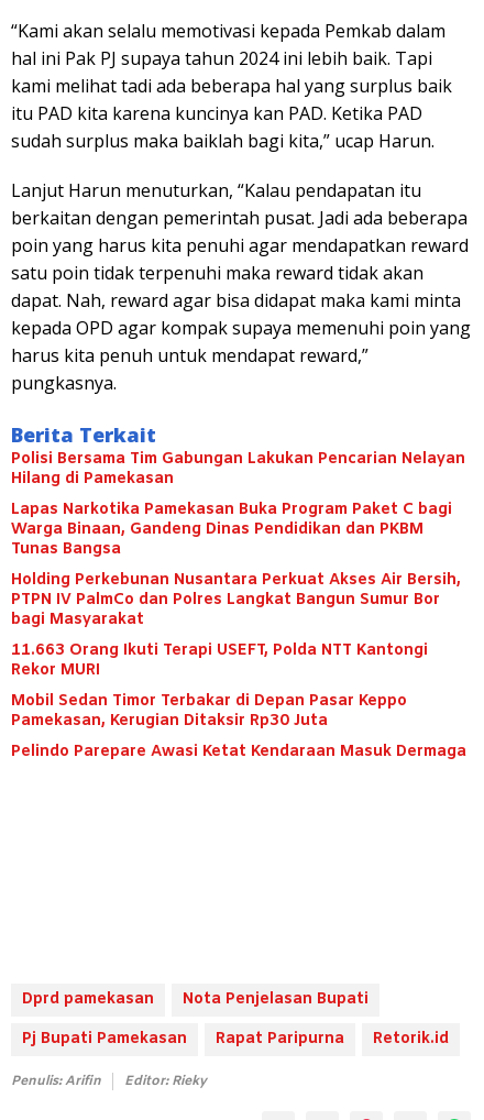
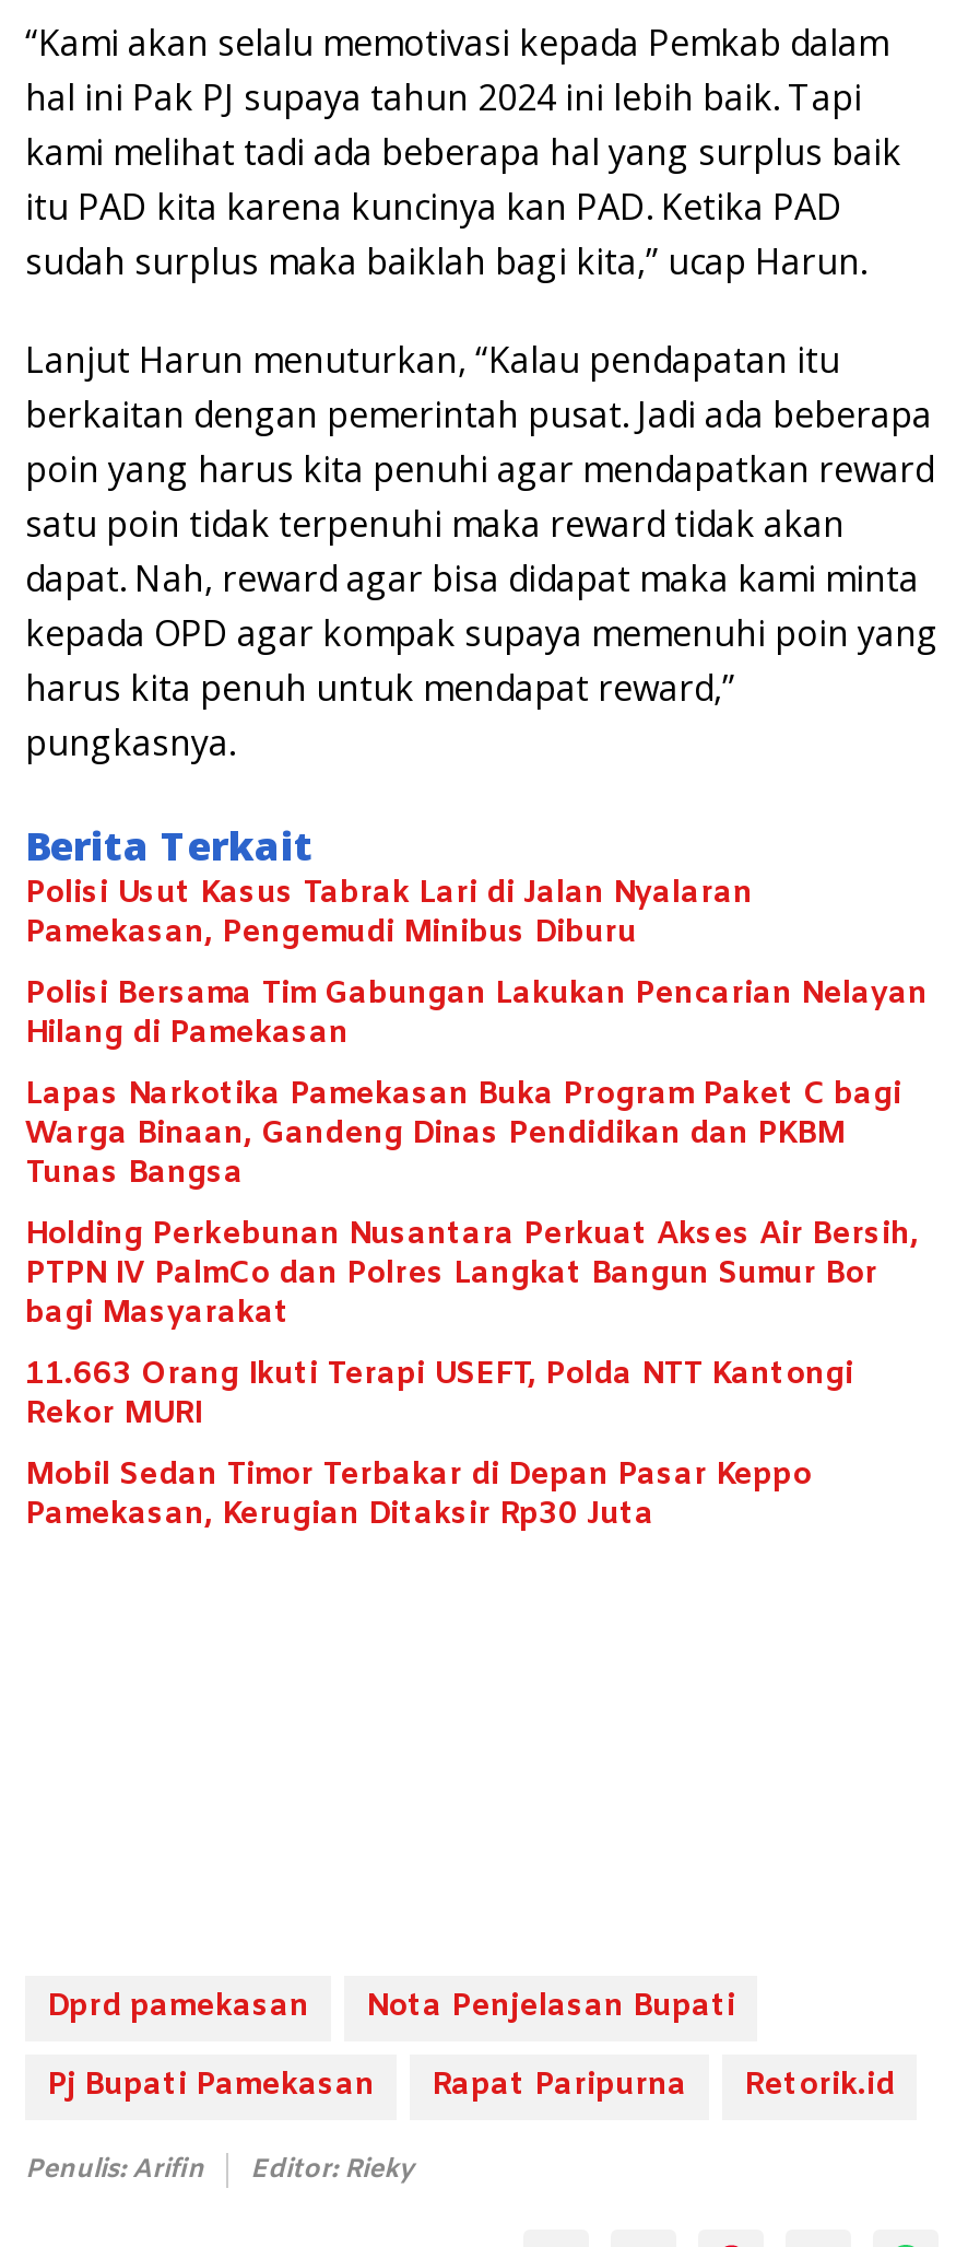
+ Polisi Usut Kasus Tabrak Lari di Jalan Nyalaran
+ Pamekasan, Pengemudi Minibus Diburu

moved down: Polisi Bersama Tim Gabungan Lakukan Pencarian Nelayan | Hilang di Pamekasan | Lapas Narkotika Pamekasan Buka Program Paket C bagi | ... | Mobil Sedan Timor Terbakar di Depan Pasar Keppo | Pamekasan, Kerugian Ditaksir Rp30 Juta

- Pelindo Parepare Awasi Ketat Kendaraan Masuk Dermaga
